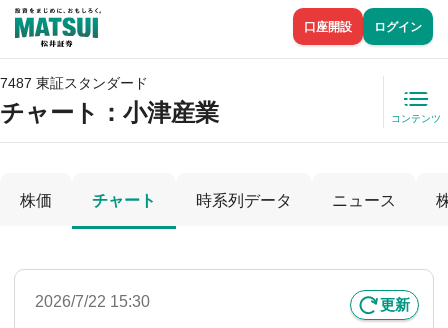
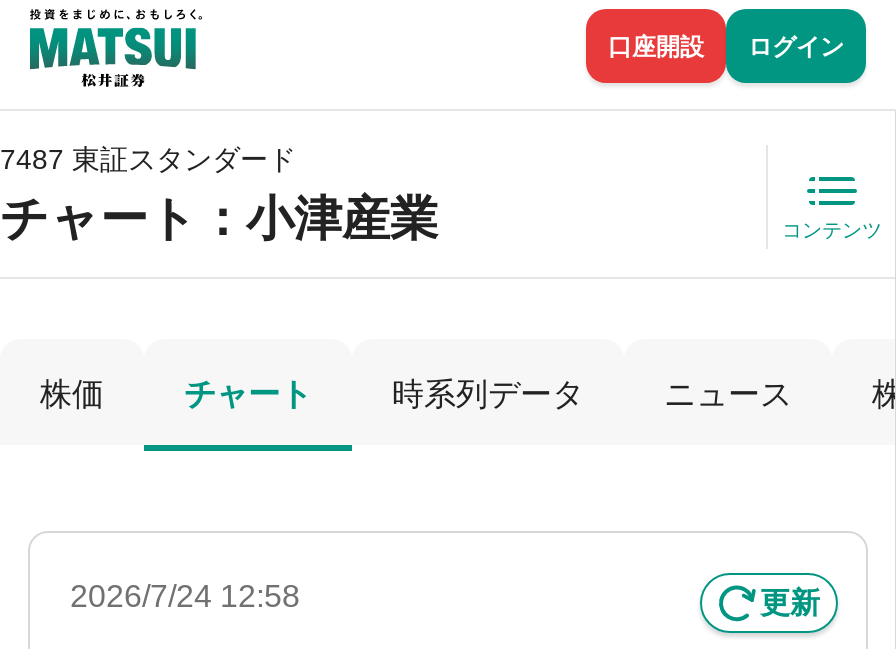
- 2026/7/22 15:30
+ 2026/7/24 12:58
